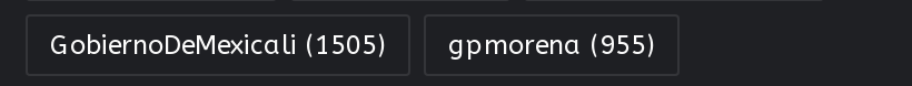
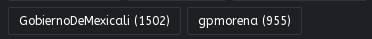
- GobiernoDeMexicali (1505)
+ GobiernoDeMexicali (1502)
